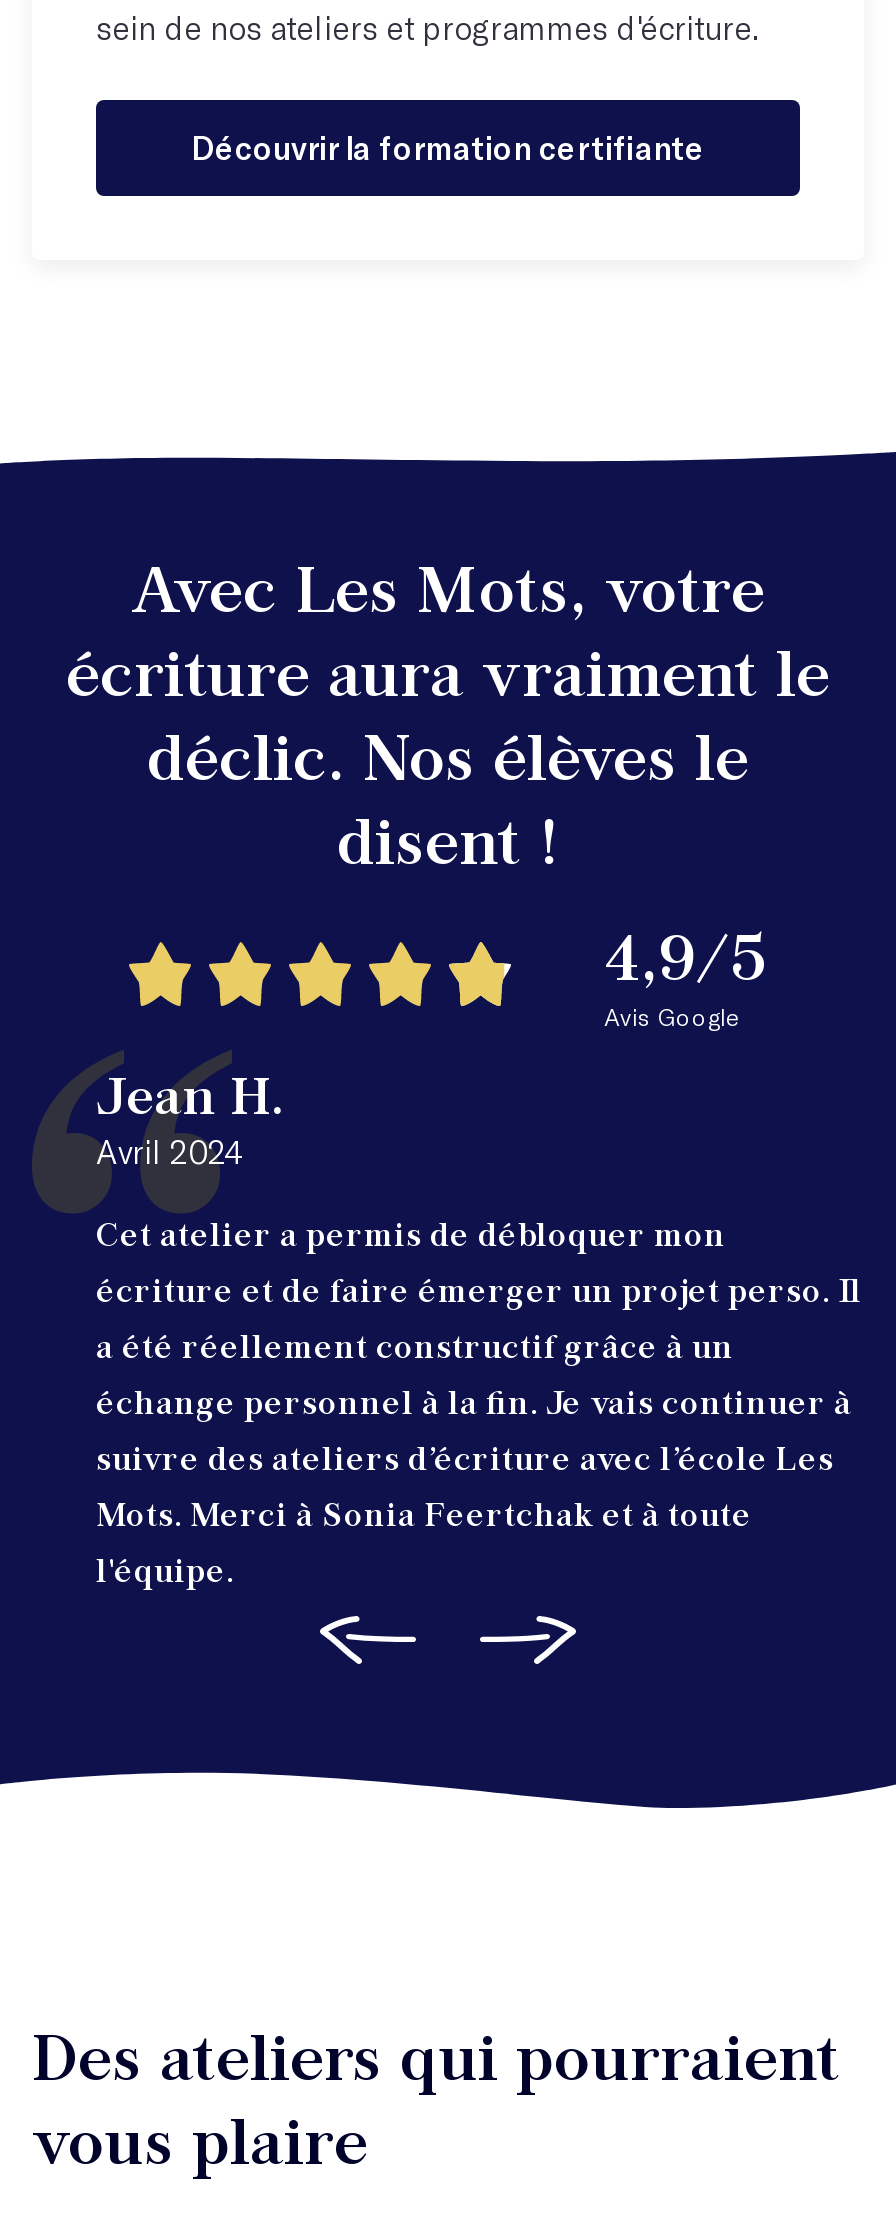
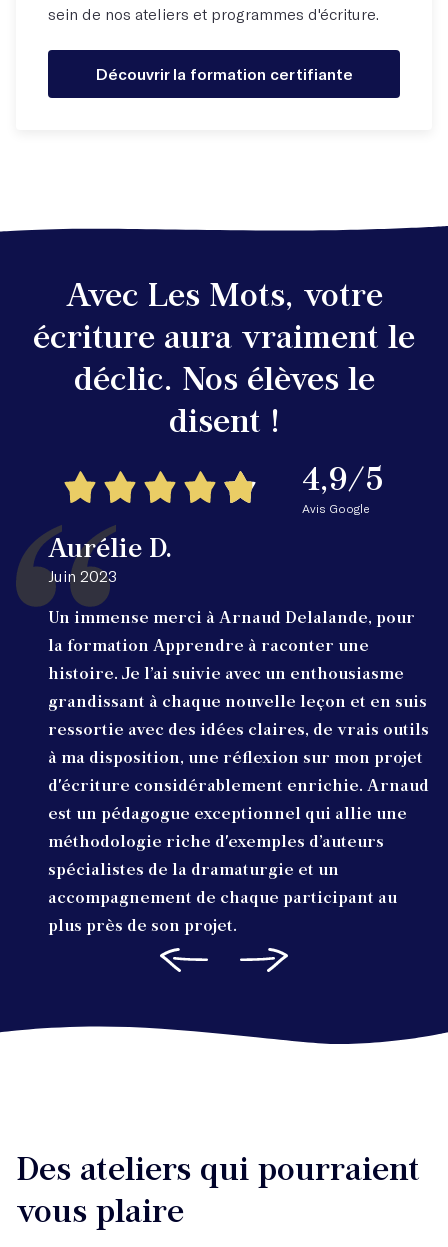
- Jean H.
- Avril 2024
+ Aurélie D.
+ Juin 2023

- Cet atelier a permis de débloquer mon
- écriture et de faire émerger un projet perso. Il
- a été réellement constructif grâce à un
- échange personnel à la fin. Je vais continuer à
- suivre des ateliers d’écriture avec l’école Les
- Mots. Merci à Sonia Feertchak et à toute
- l'équipe.
+ Un immense merci à Arnaud Delalande, pour
+ la formation Apprendre à raconter une
+ histoire. Je l’ai suivie avec un enthousiasme
+ grandissant à chaque nouvelle leçon et en suis
+ ressortie avec des idées claires, de vrais outils
+ à ma disposition, une réflexion sur mon projet
+ d'écriture considérablement enrichie. Arnaud
+ est un pédagogue exceptionnel qui allie une
+ méthodologie riche d'exemples d’auteurs
+ spécialistes de la dramaturgie et un
+ accompagnement de chaque participant au
+ plus près de son projet.
